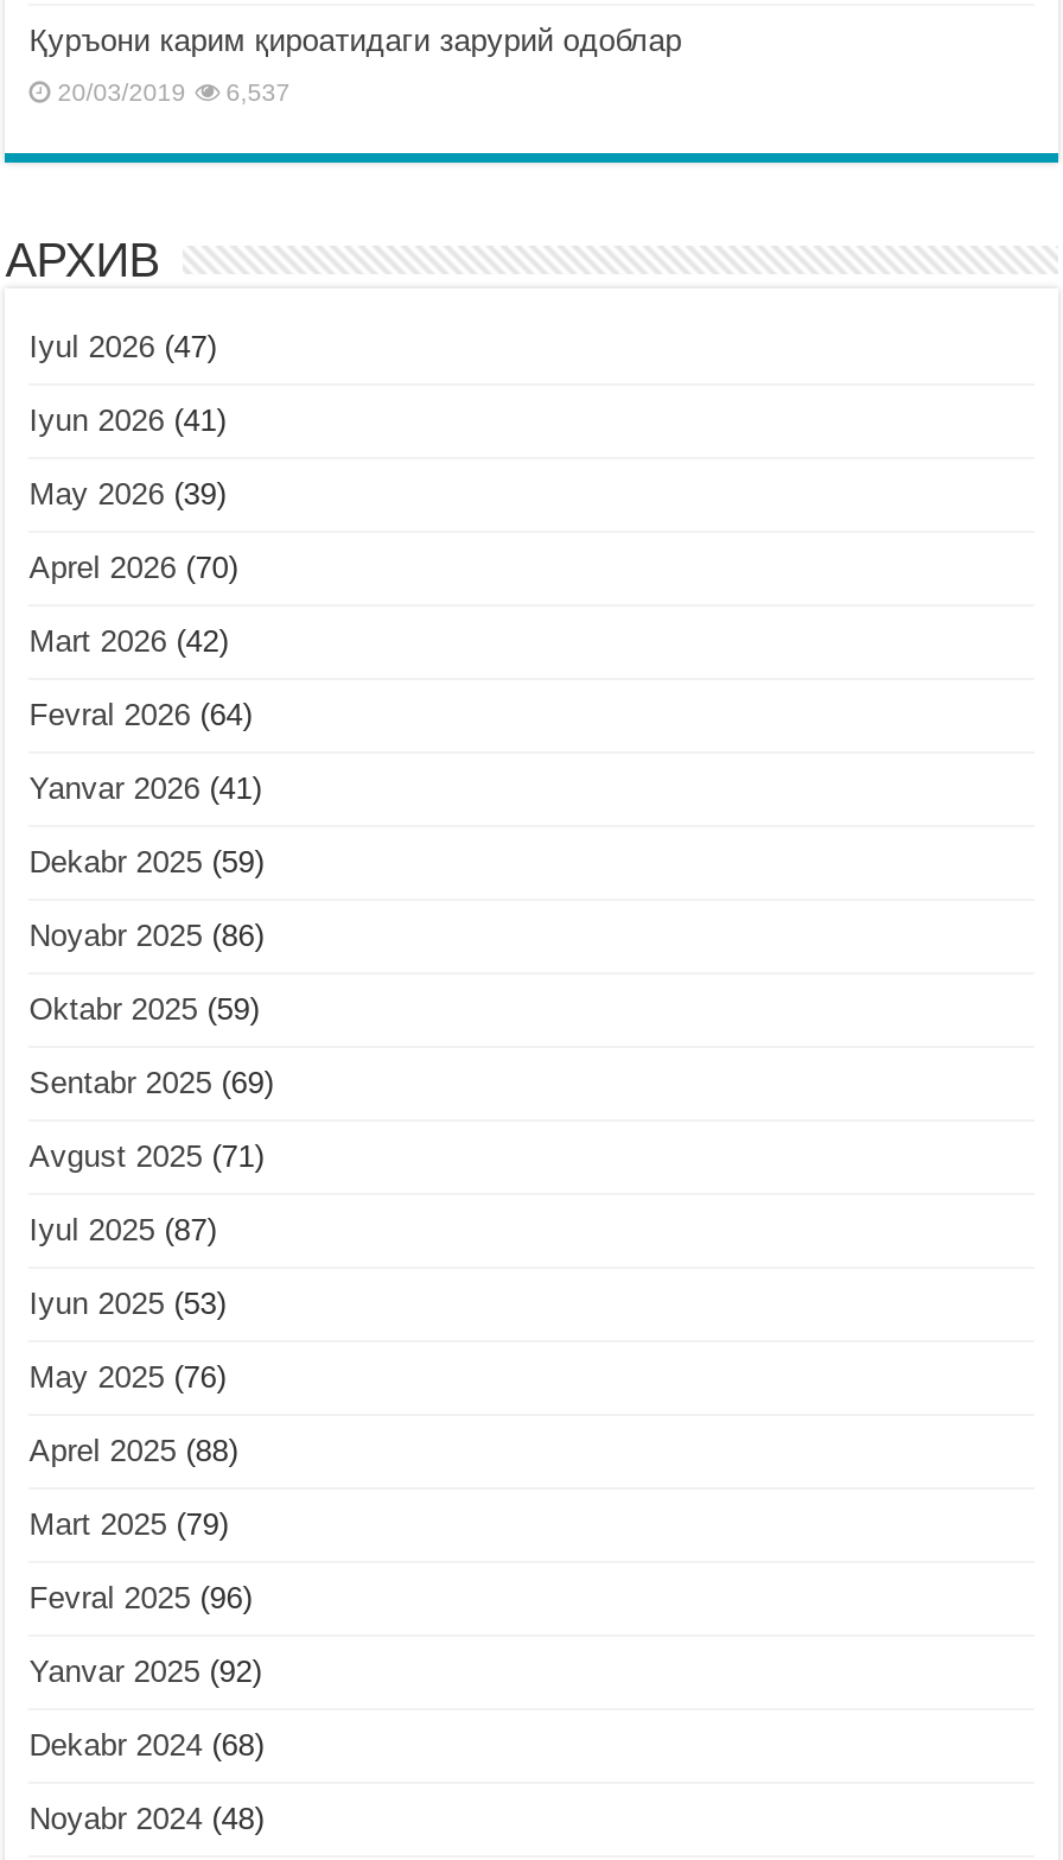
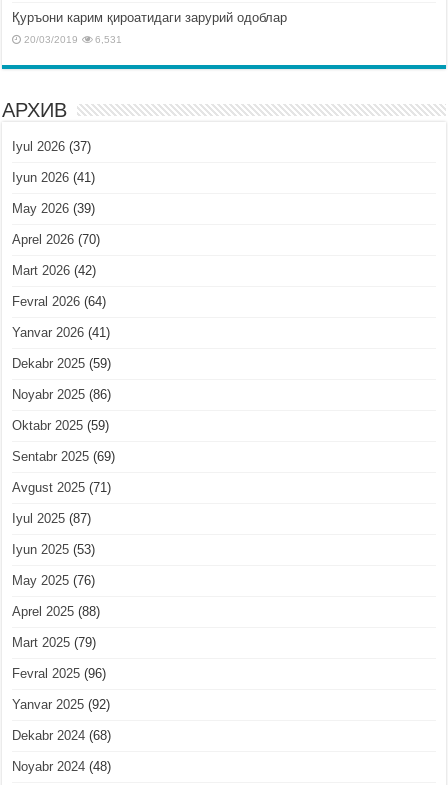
- 20/03/2019 6,537
+ 20/03/2019 6,531

- Iyul 2026 (47)
+ Iyul 2026 (37)
